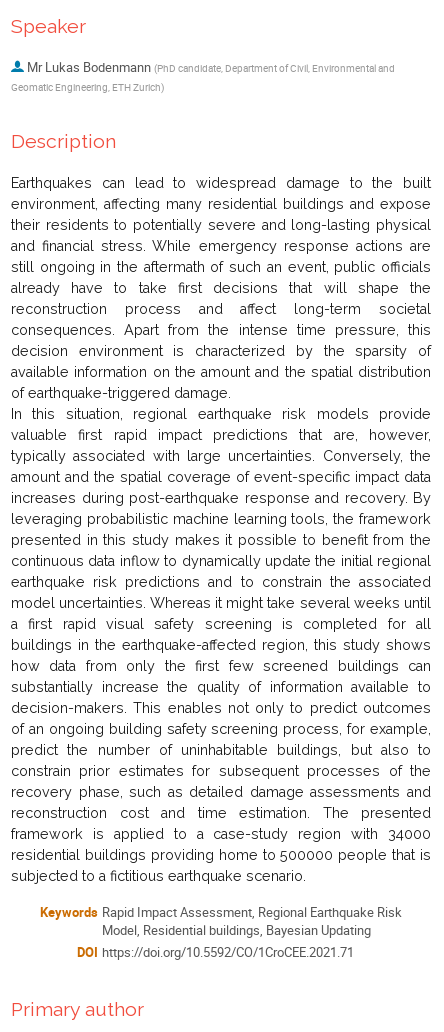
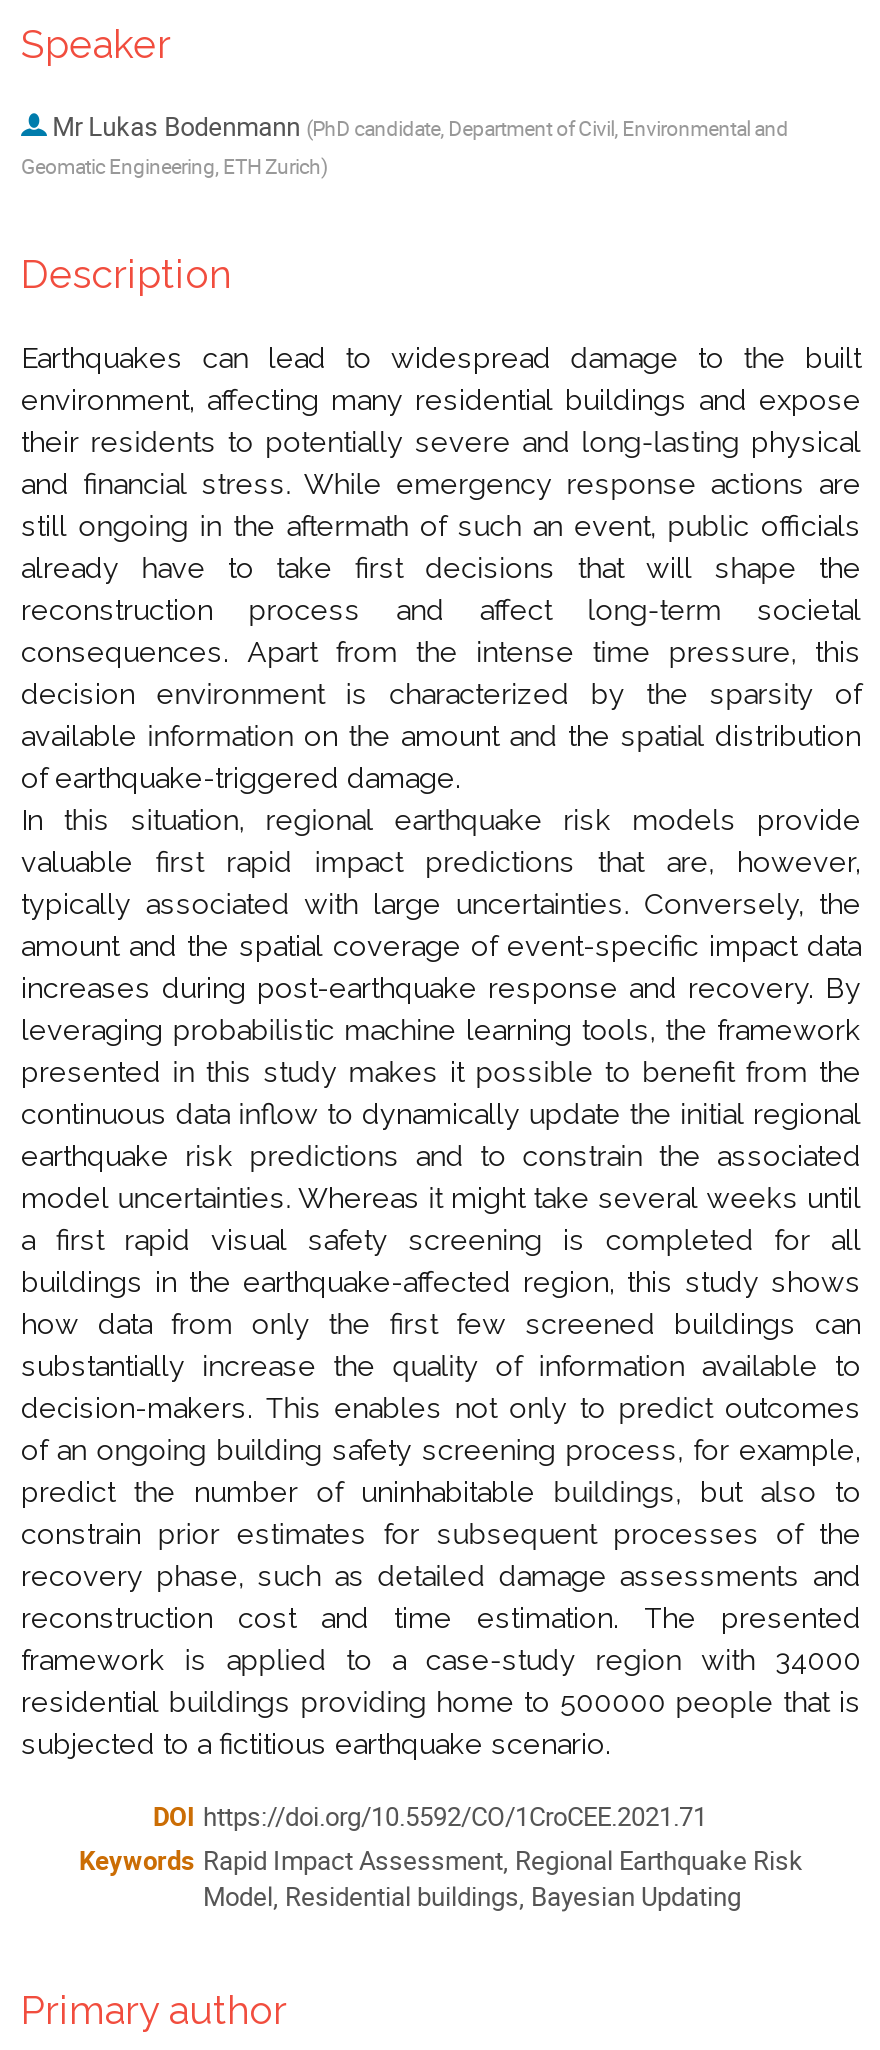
moved down: Keywords Rapid Impact Assessment, Regional Earthquake Risk | Model, Residential buildings, Bayesian Updating

moved up: DOI https://doi.org/10.5592/CO/1CroCEE.2021.71
